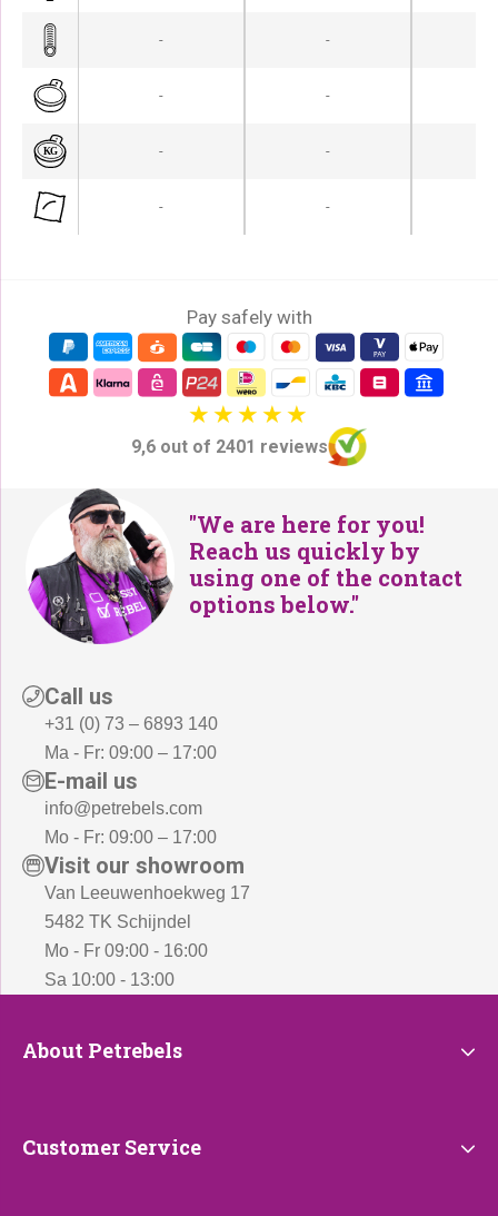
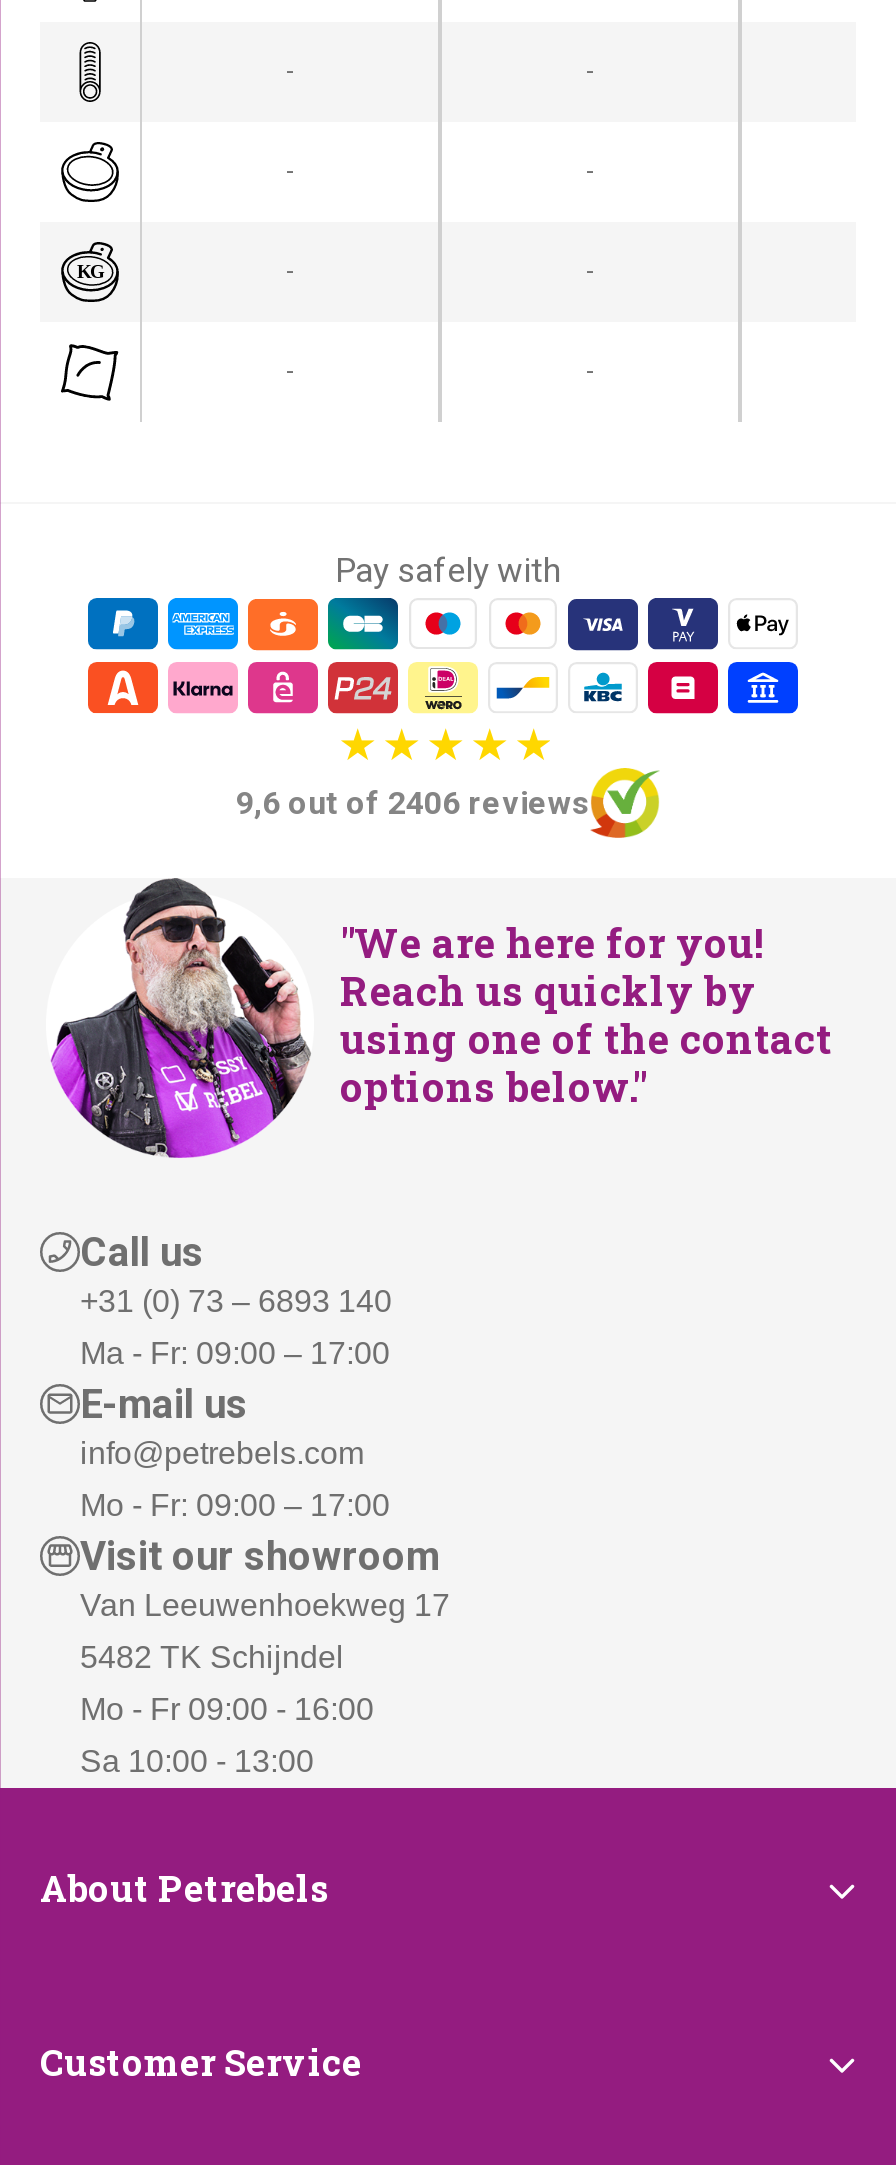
- 9,6 out of 2401 reviews
+ 9,6 out of 2406 reviews
